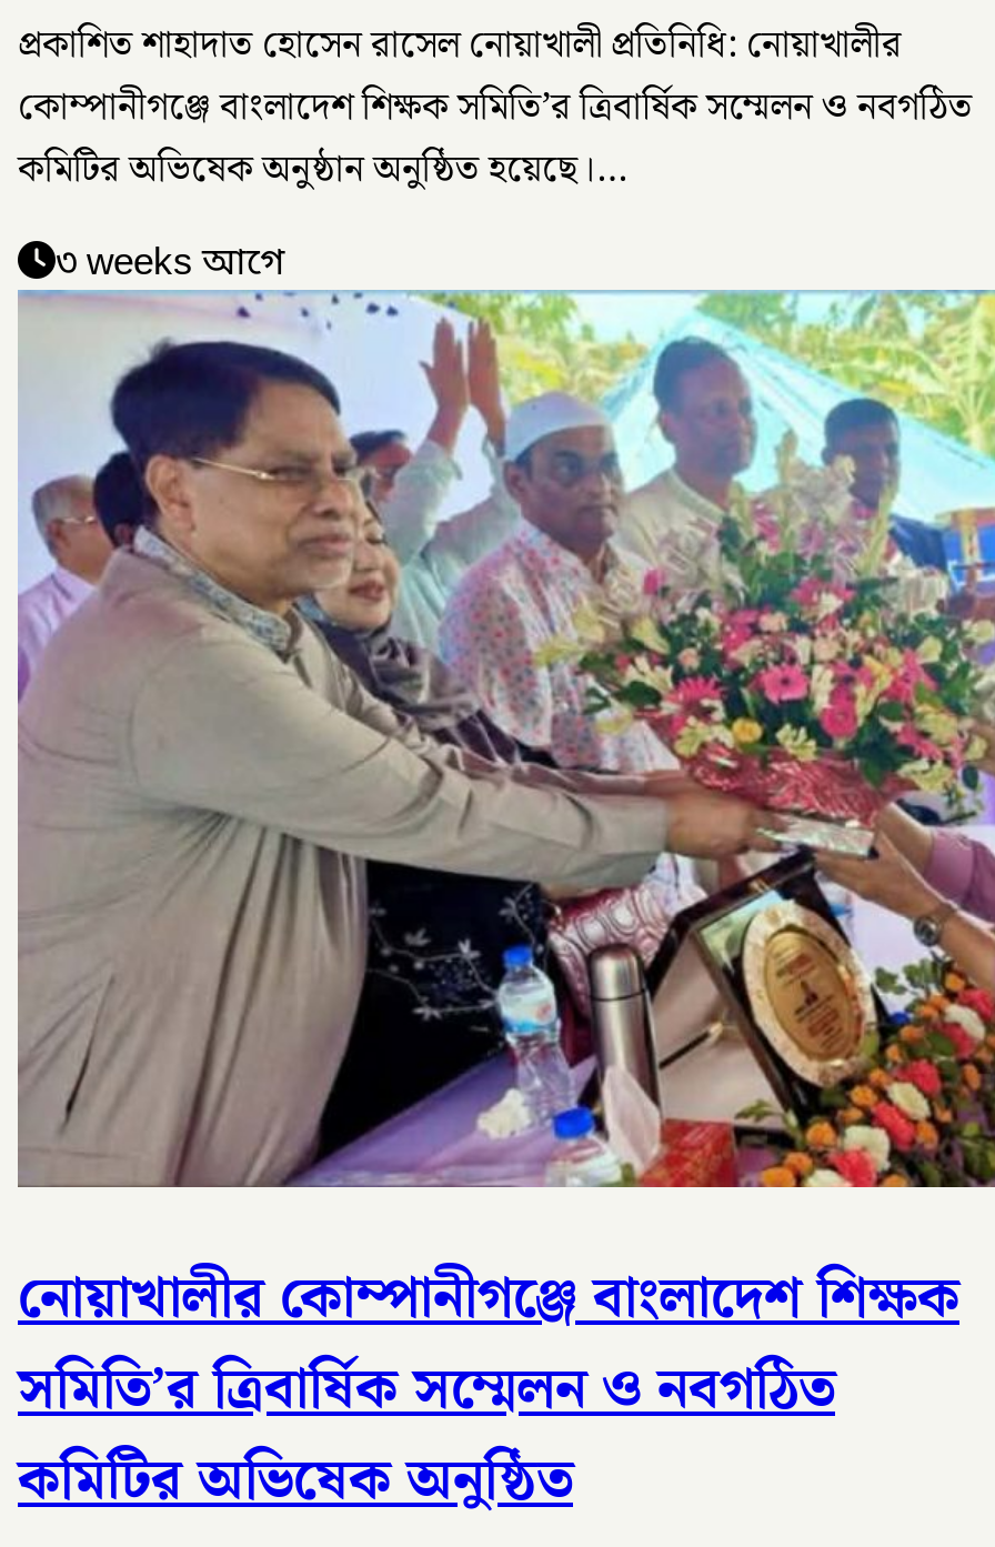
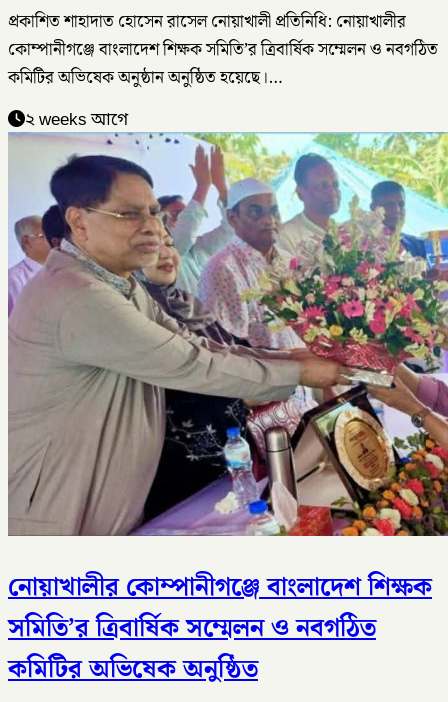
- ৩ weeks আগে
+ ২ weeks আগে
